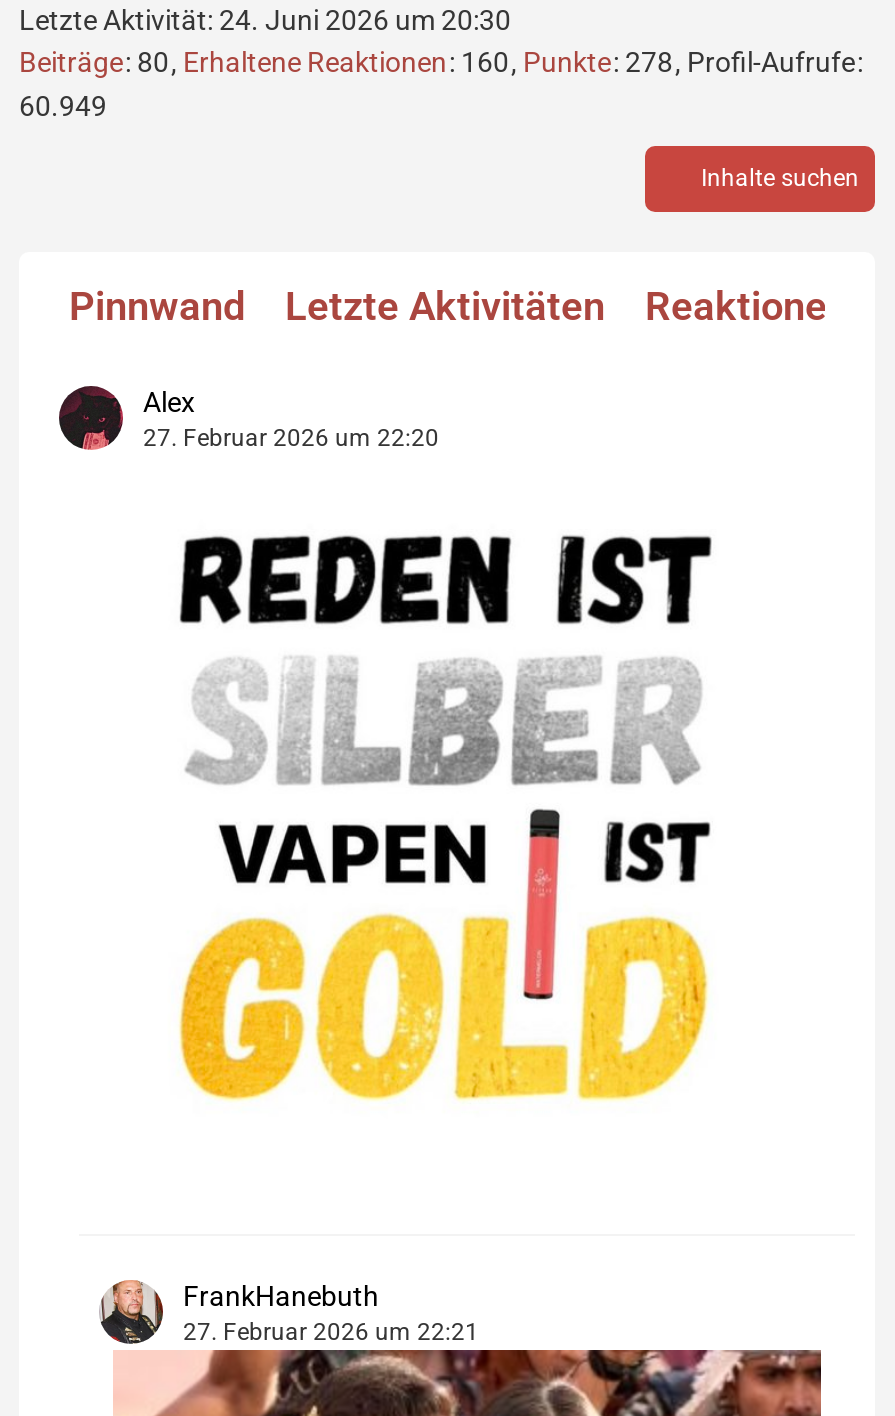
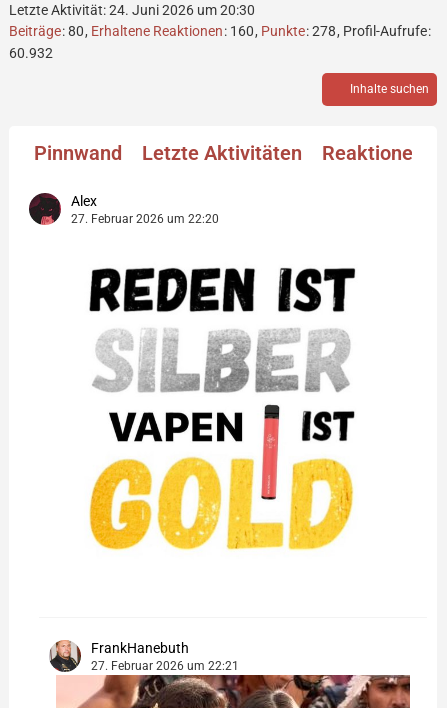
- 60.949
+ 60.932
